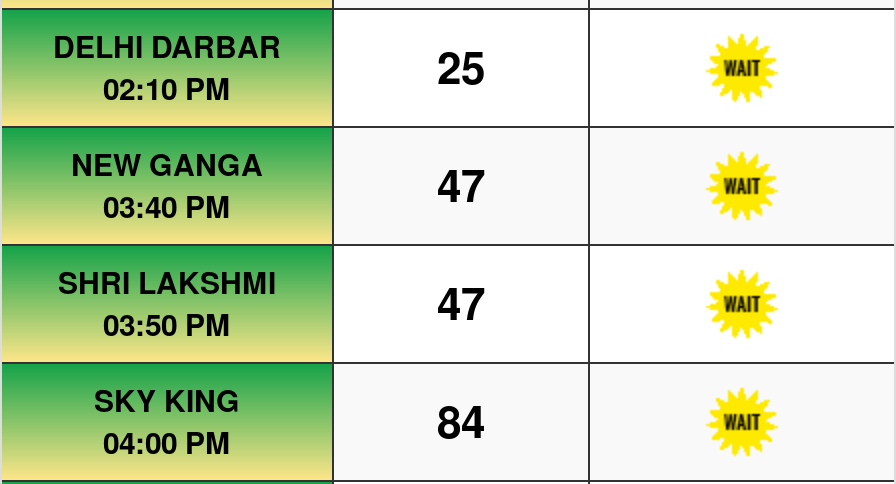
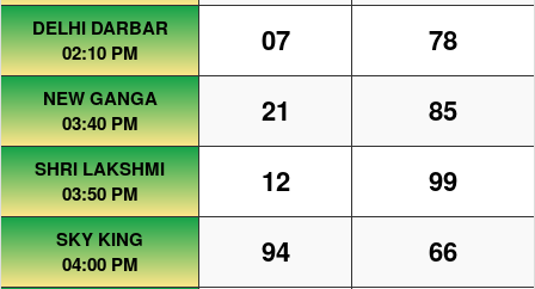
- 25
+ 07
+ 78

- 47
+ 21
+ 85

- 47
+ 12
+ 99

- 84
+ 94
+ 66
